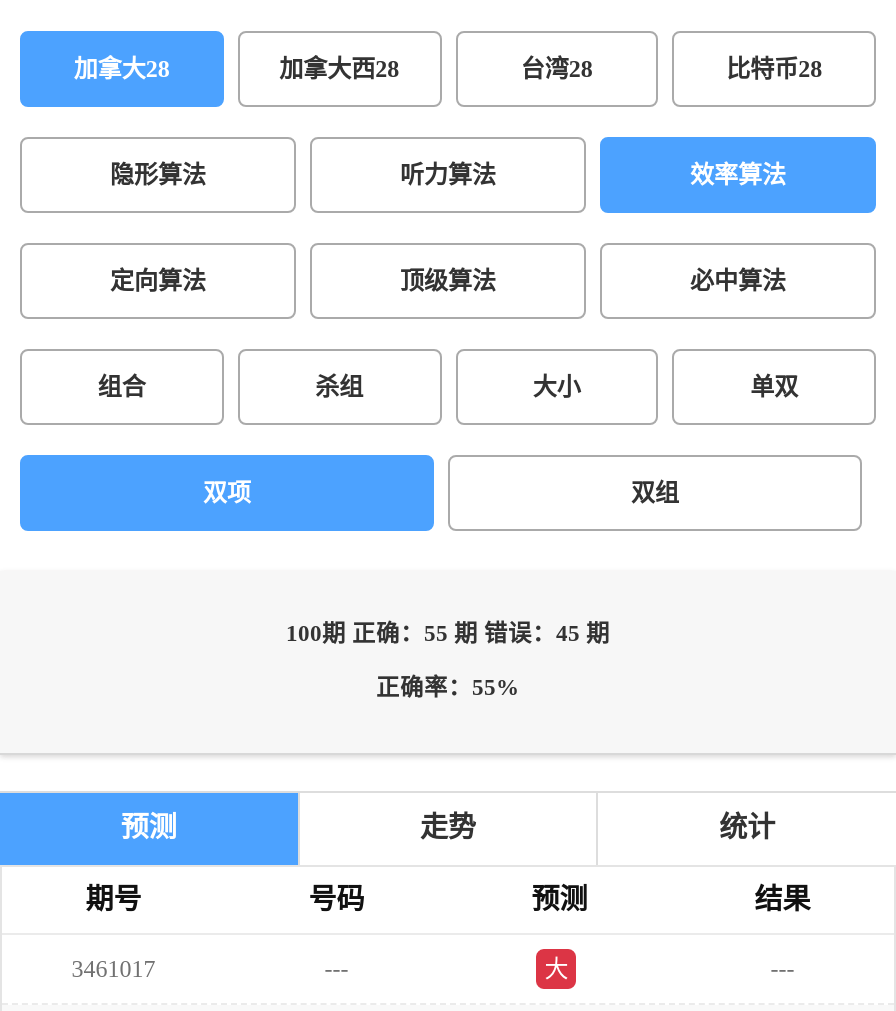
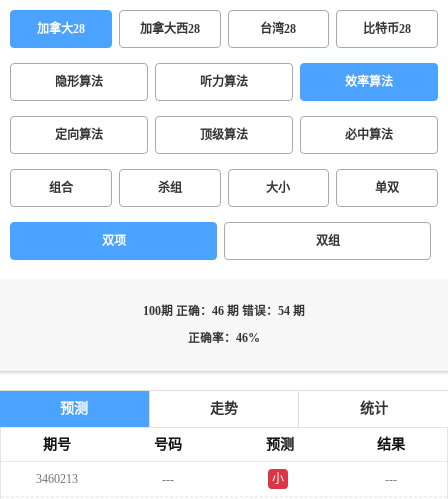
- 100期 正确：55 期 错误：45 期
+ 100期 正确：46 期 错误：54 期

- 正确率：55%
+ 正确率：46%

- 3461017
+ 3460213

- 大
+ 小
